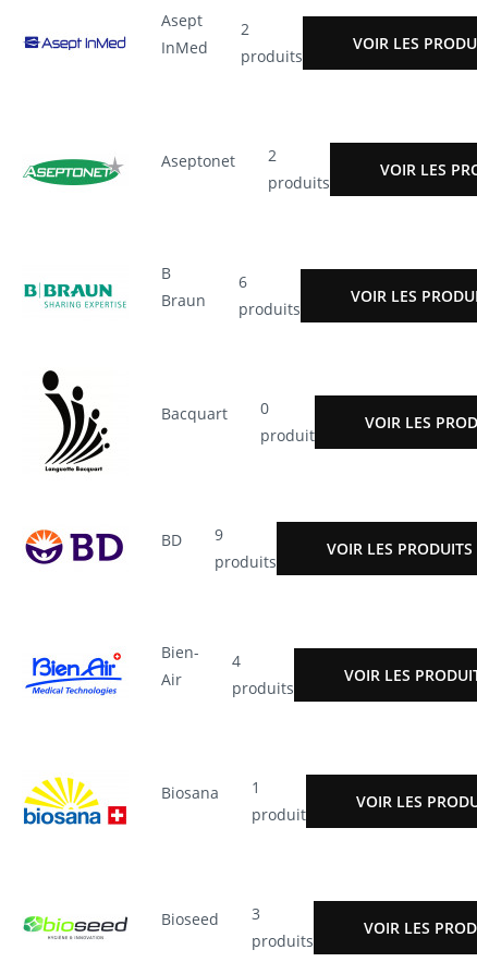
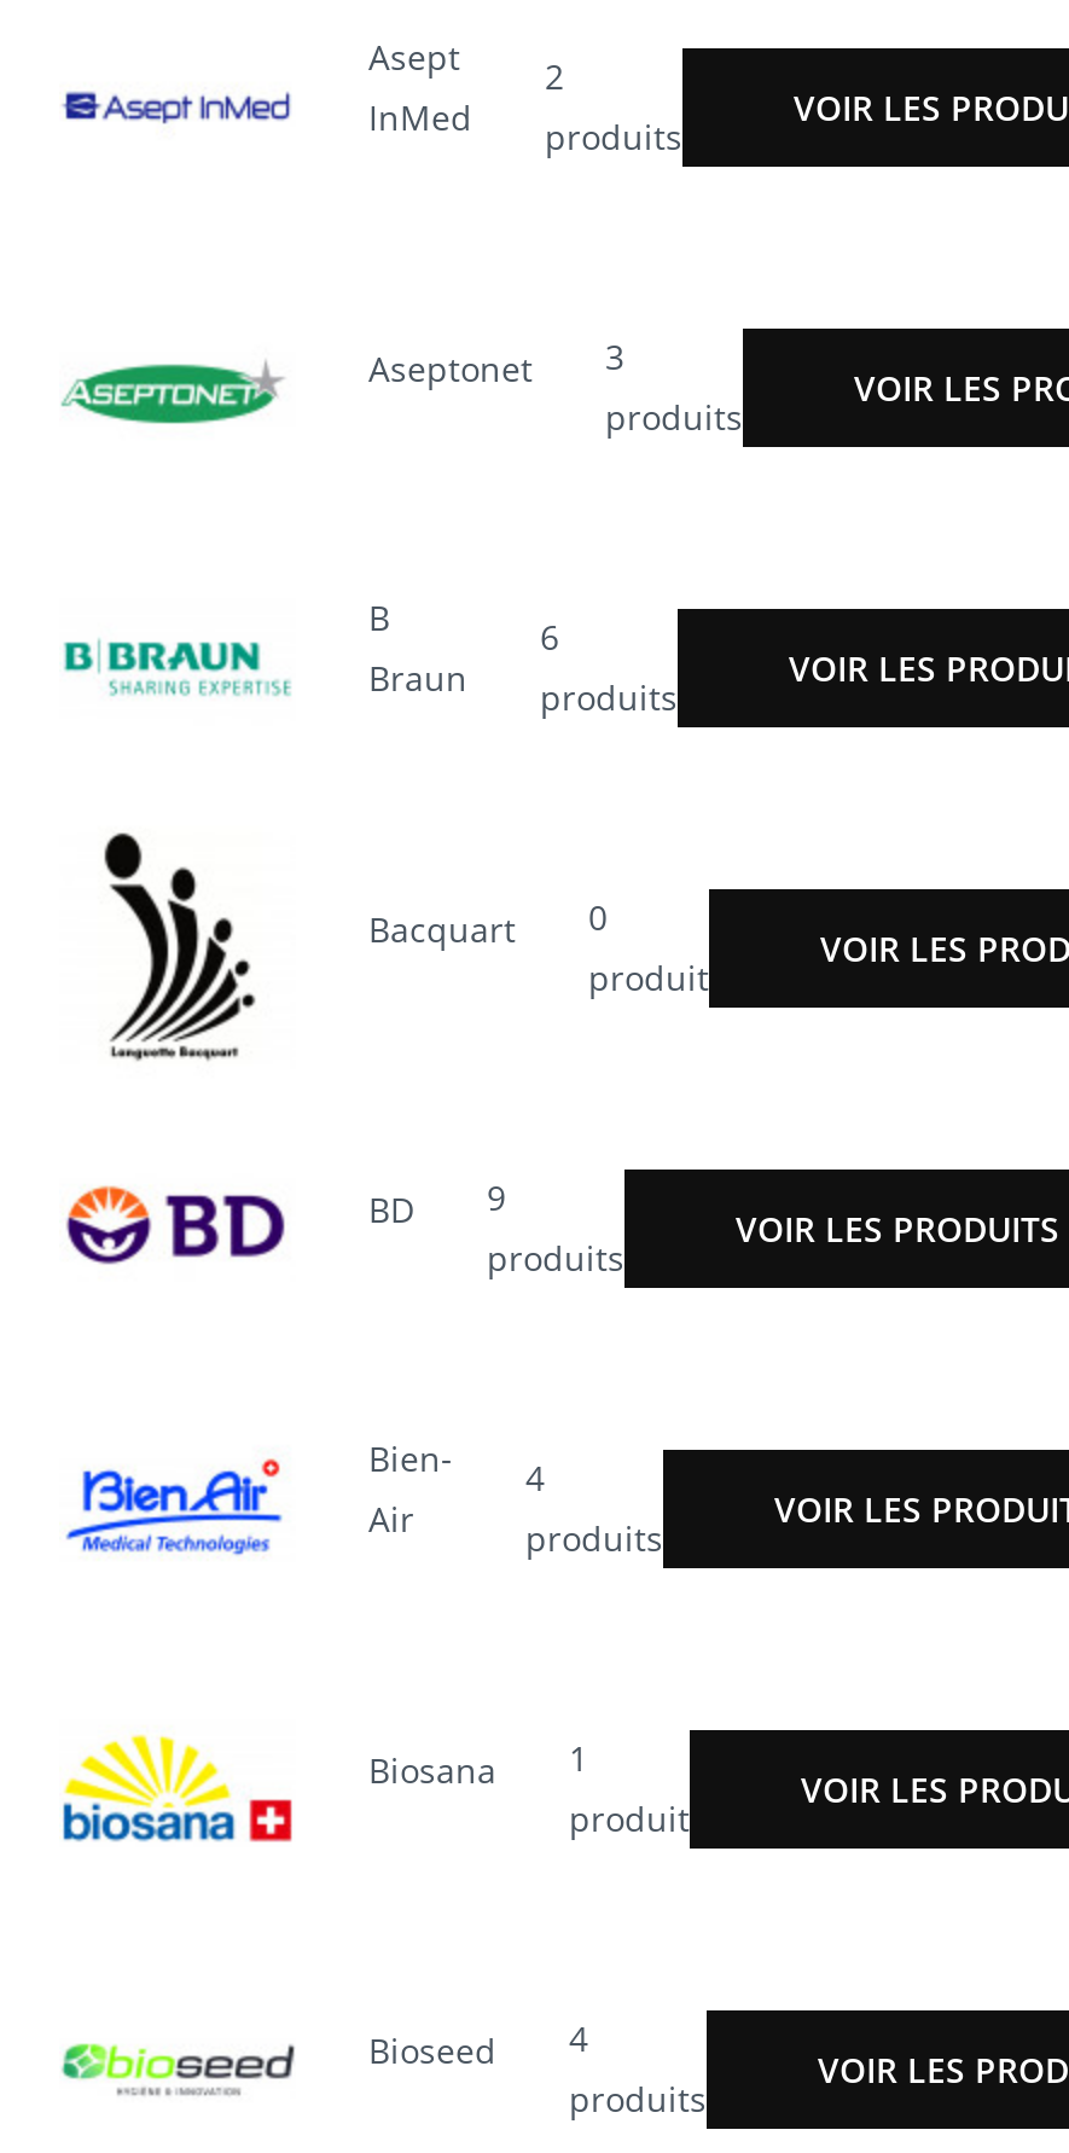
- Aseptonet 2
+ Aseptonet 3

- Bioseed 3
+ Bioseed 4
